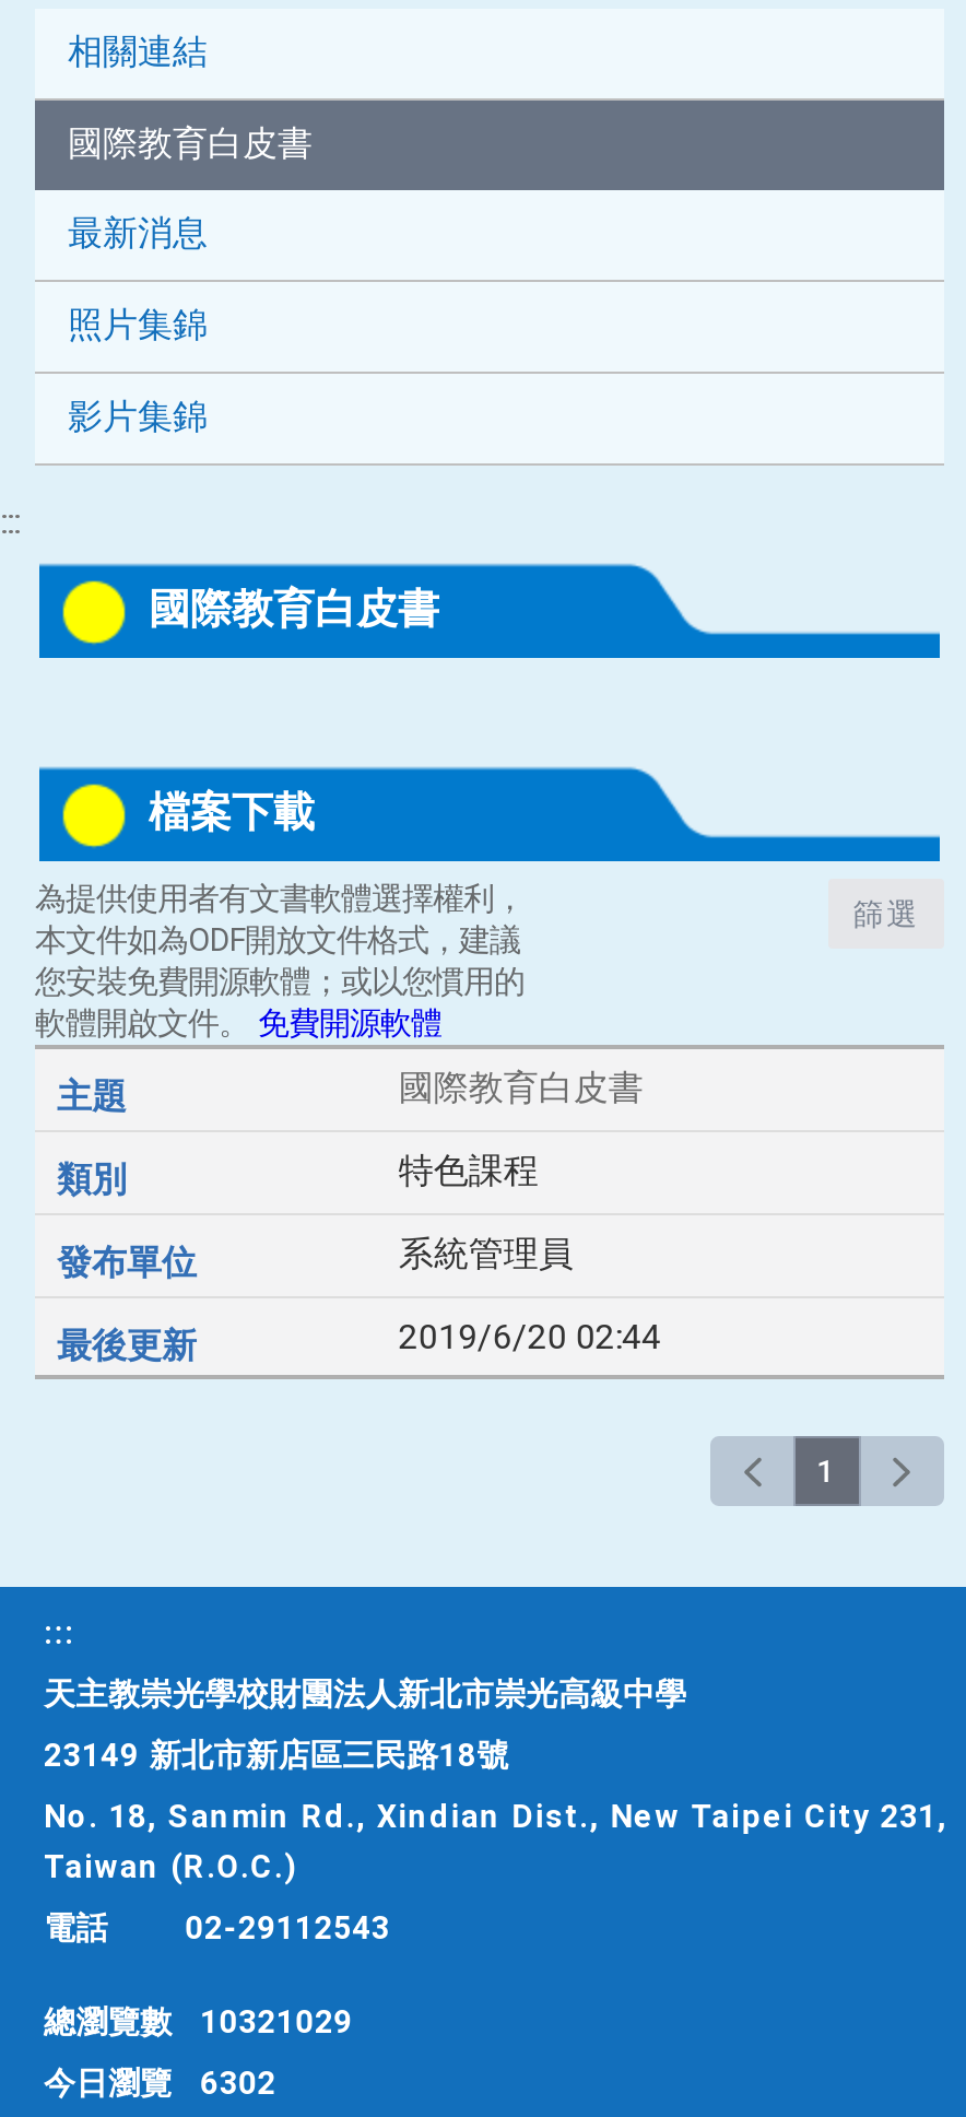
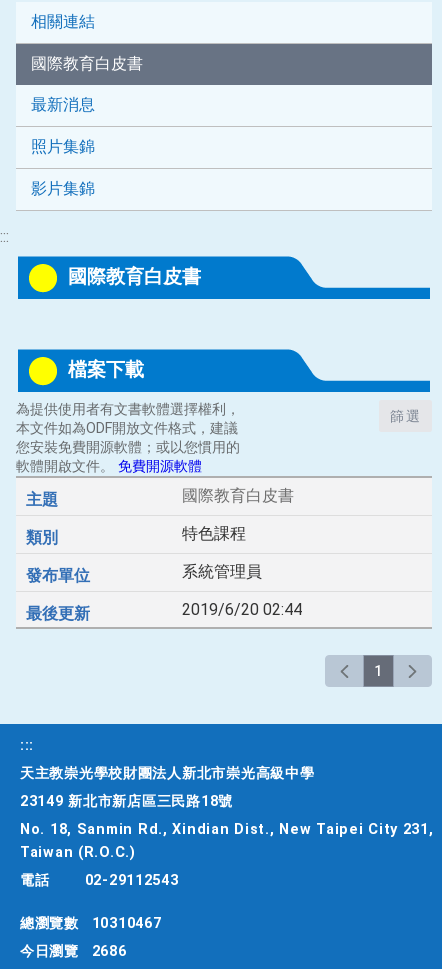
- 總瀏覽數 10321029
+ 總瀏覽數 10310467

- 今日瀏覽 6302
+ 今日瀏覽 2686
